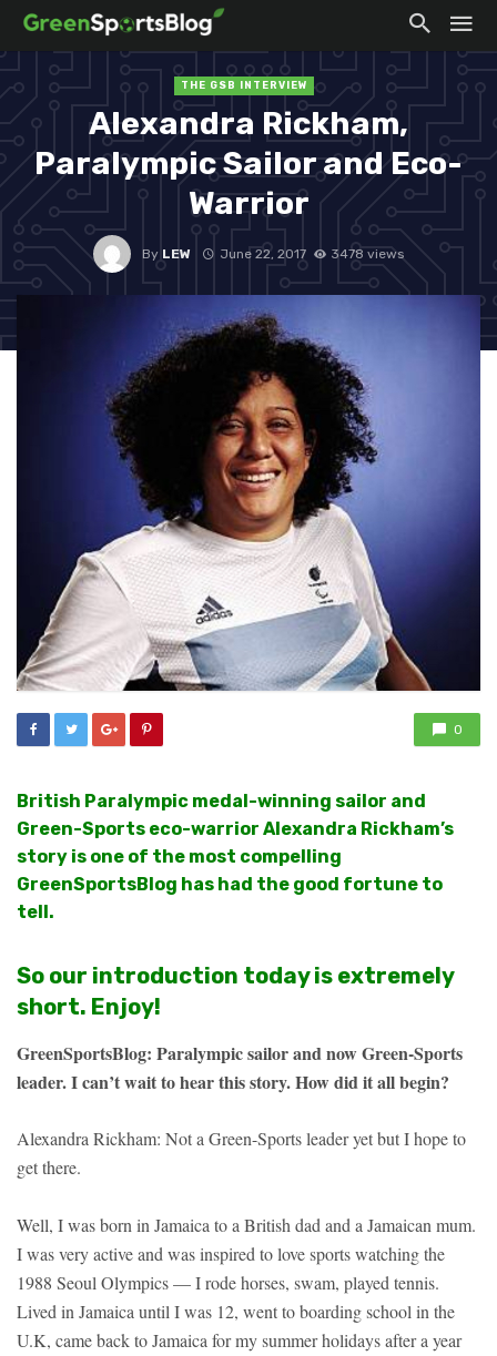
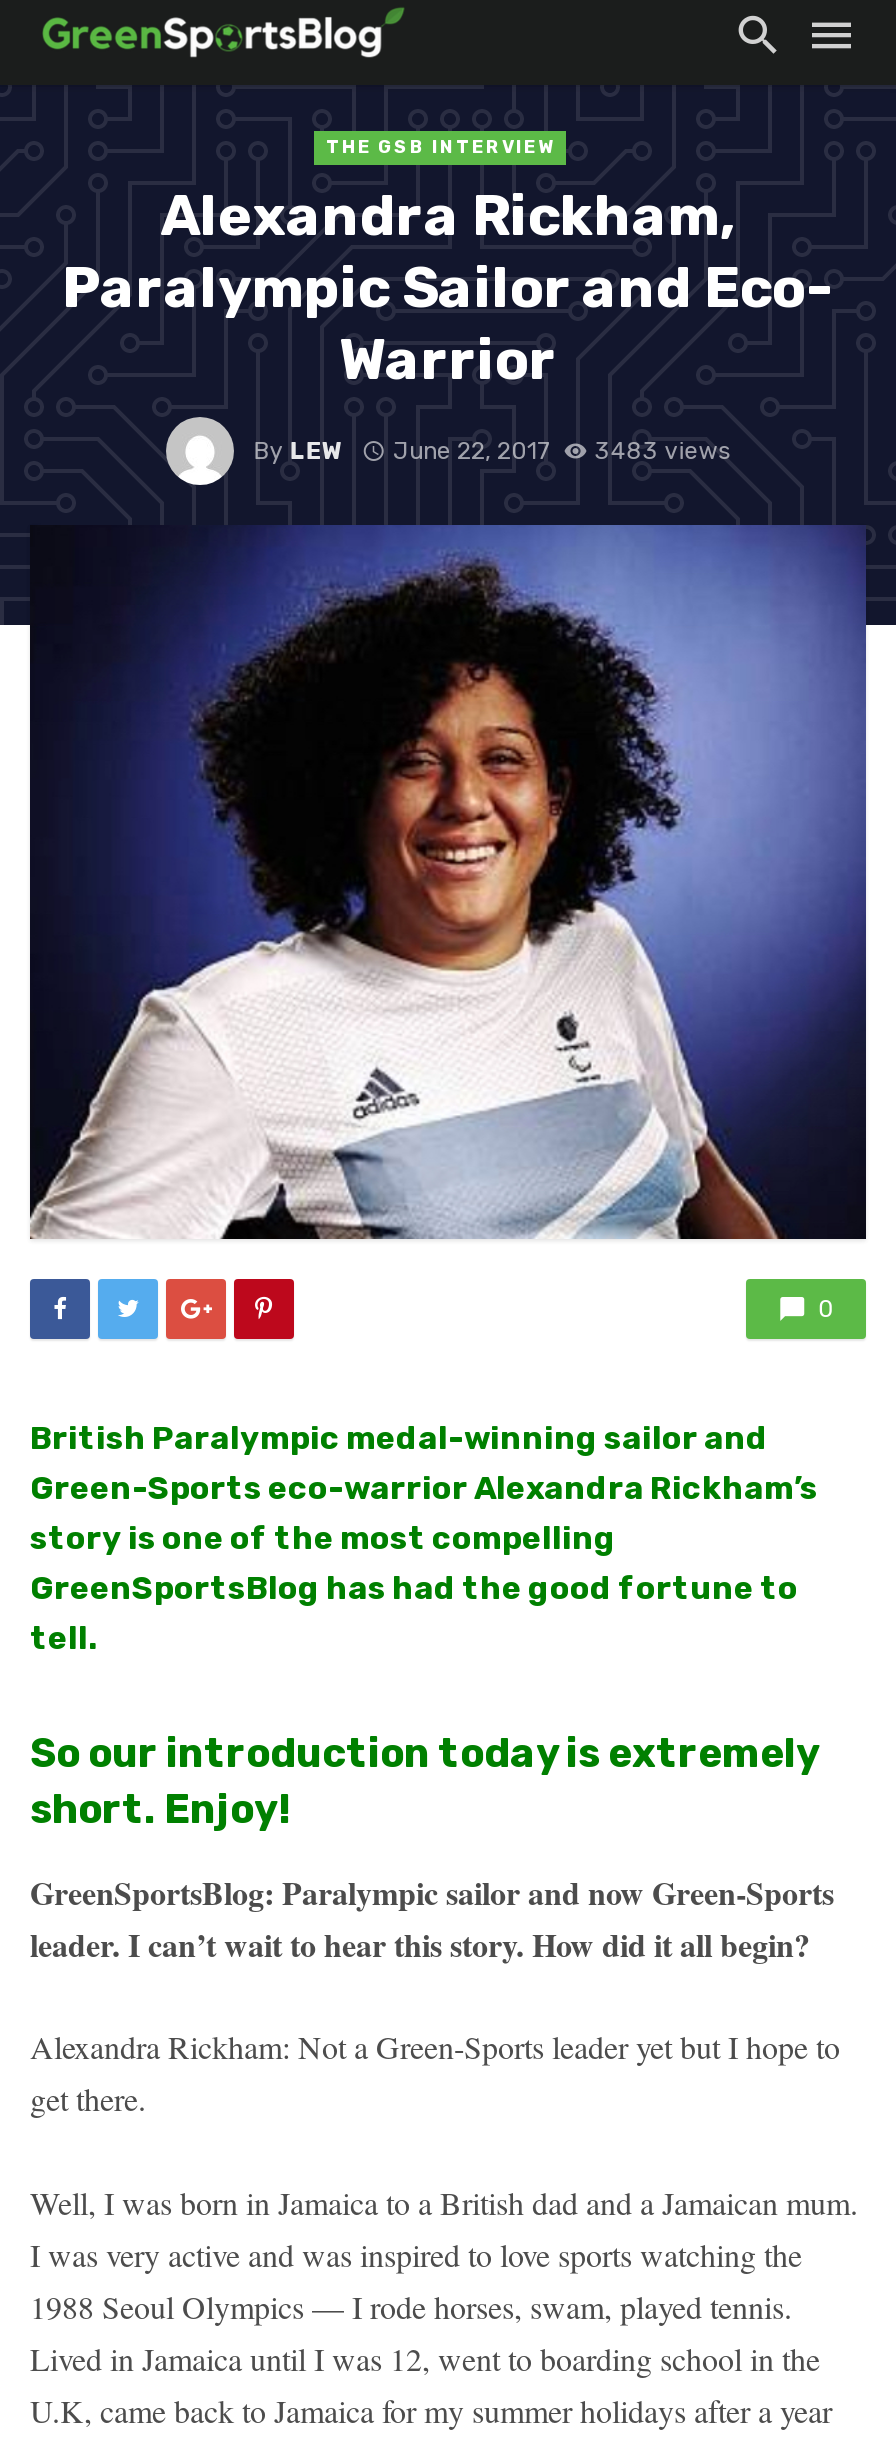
- By LEW June 22, 2017 3478 views
+ By LEW June 22, 2017 3483 views
